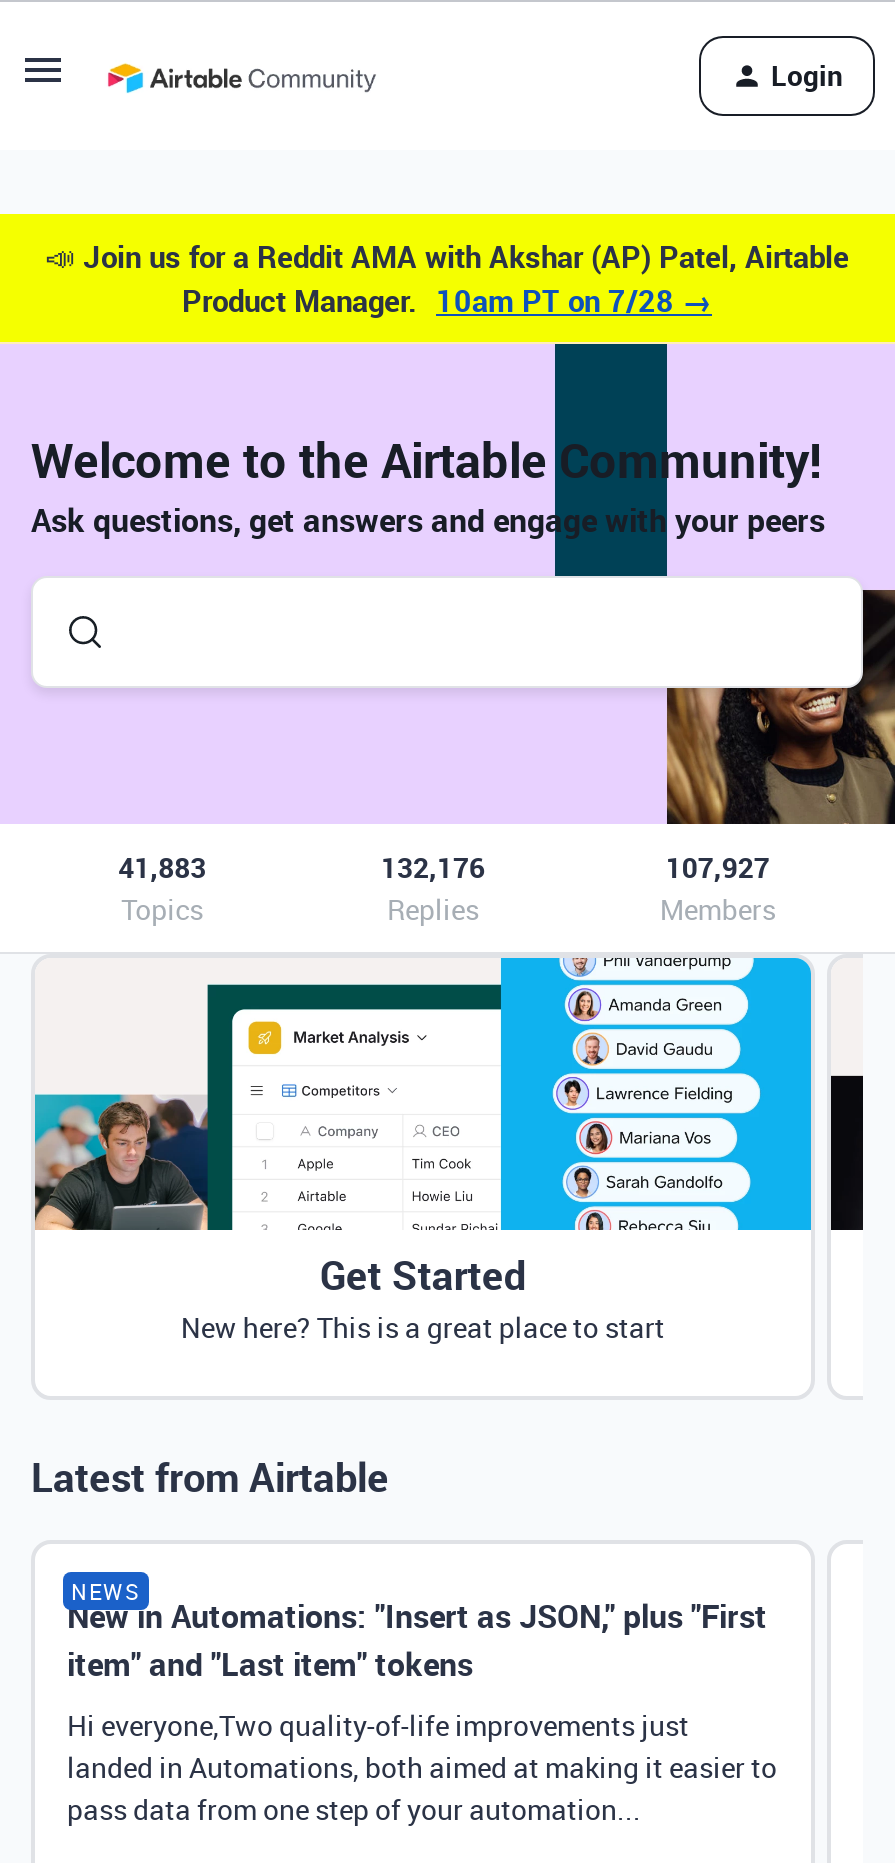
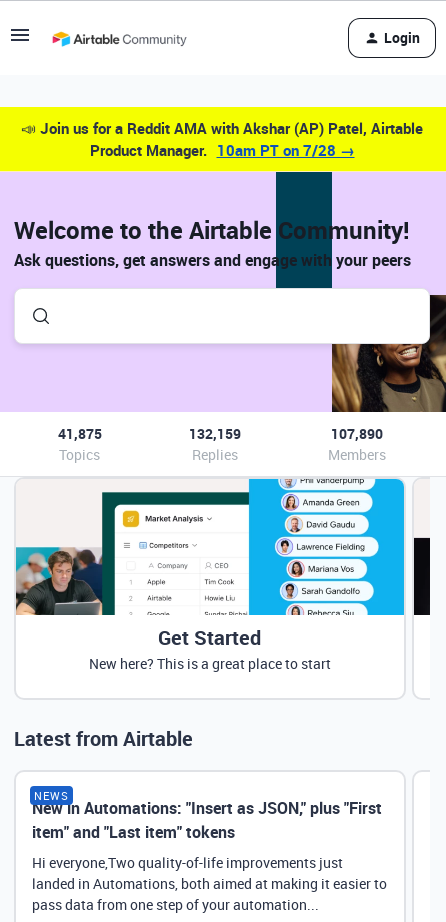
- 41,883
+ 41,875

- 132,176
+ 132,159

- 107,927
+ 107,890
